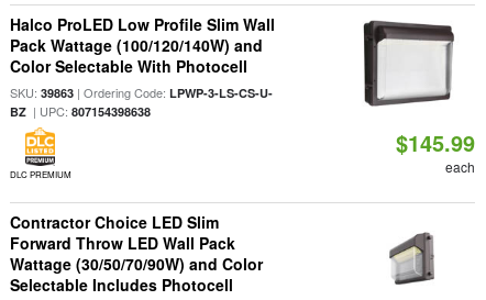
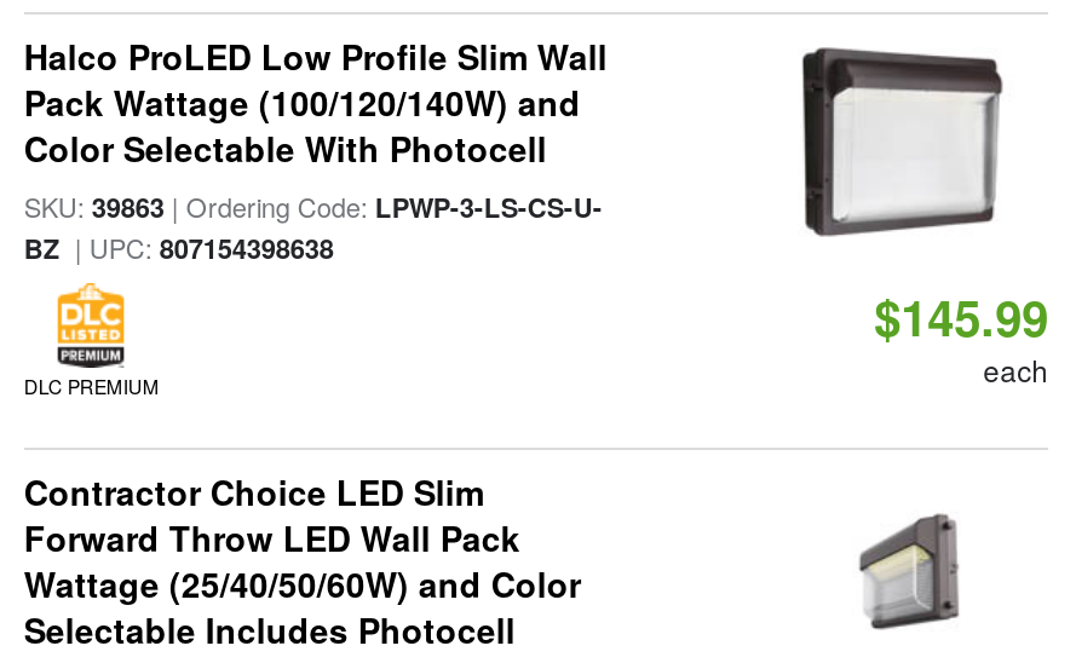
- Wattage (30/50/70/90W) and Color
+ Wattage (25/40/50/60W) and Color
